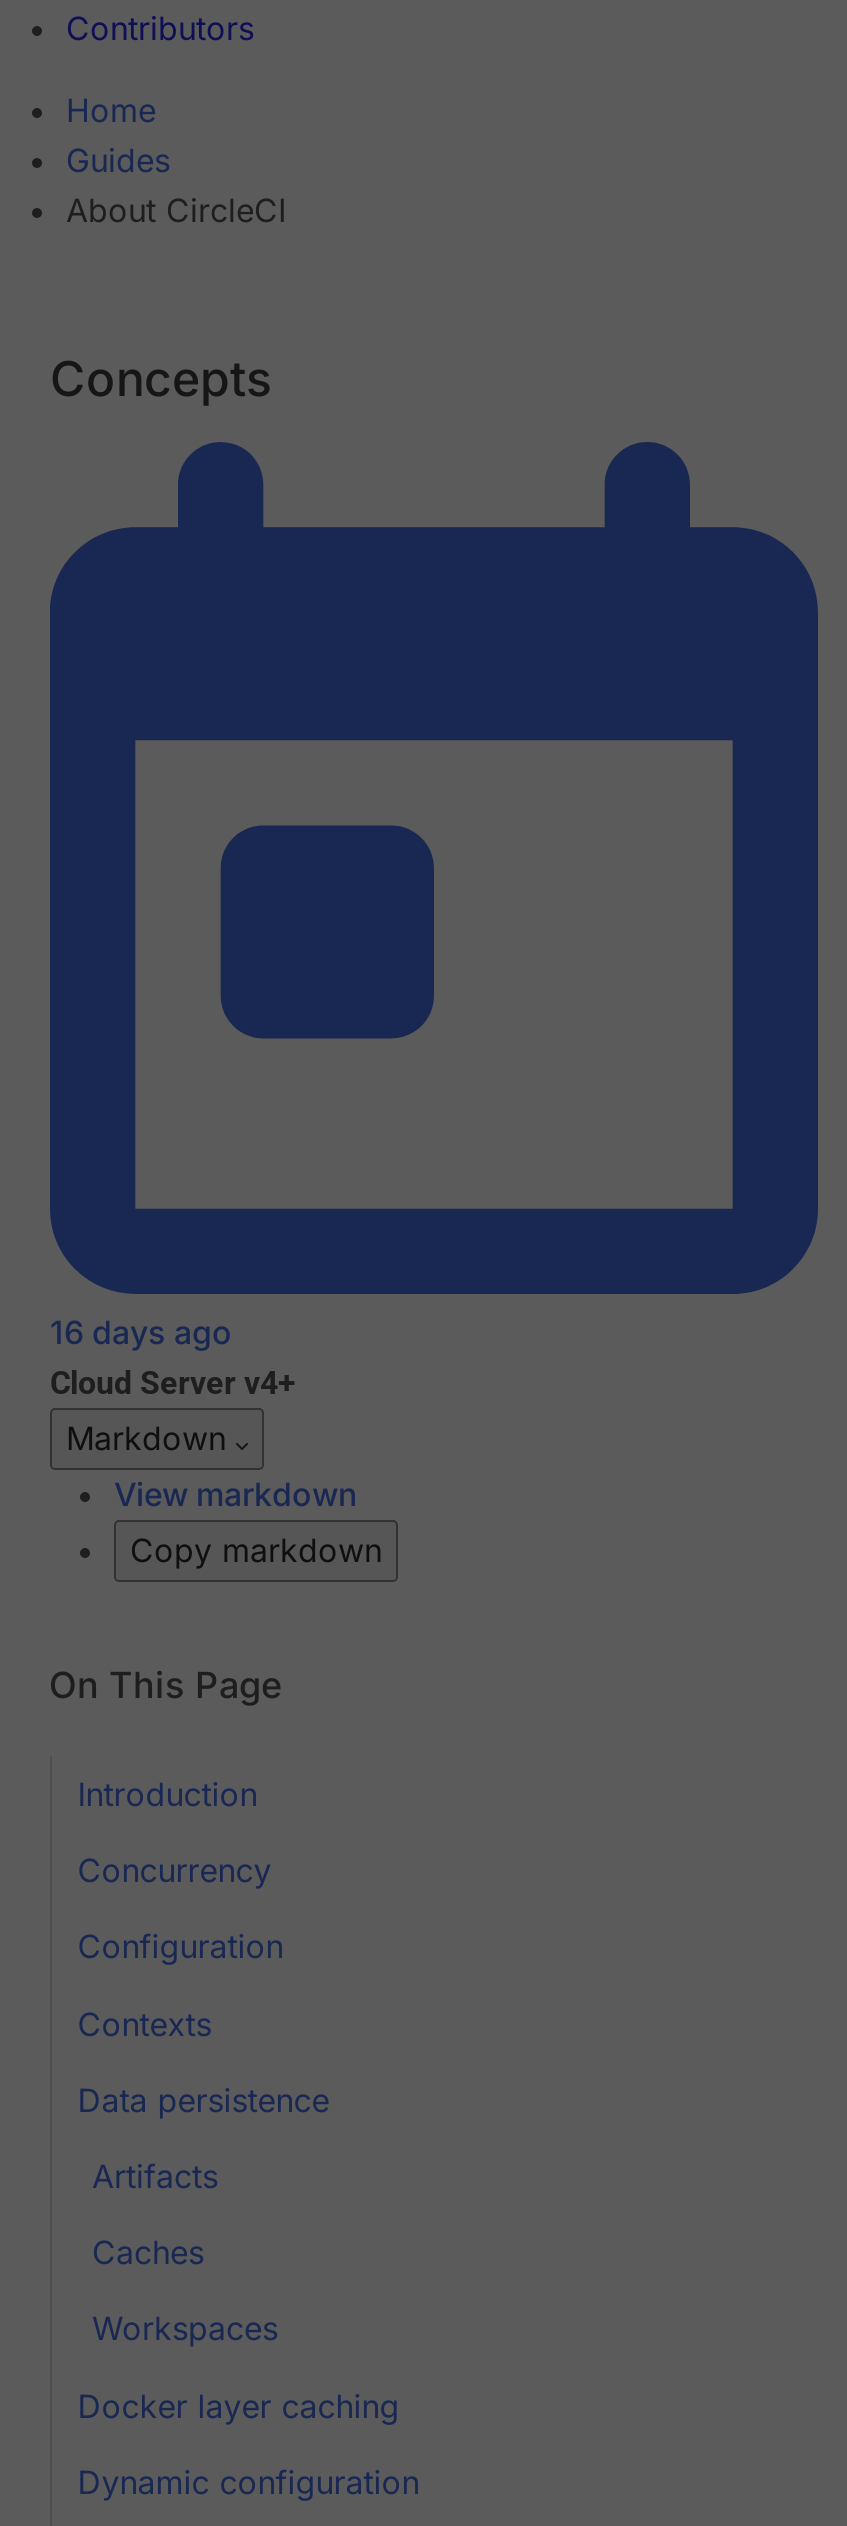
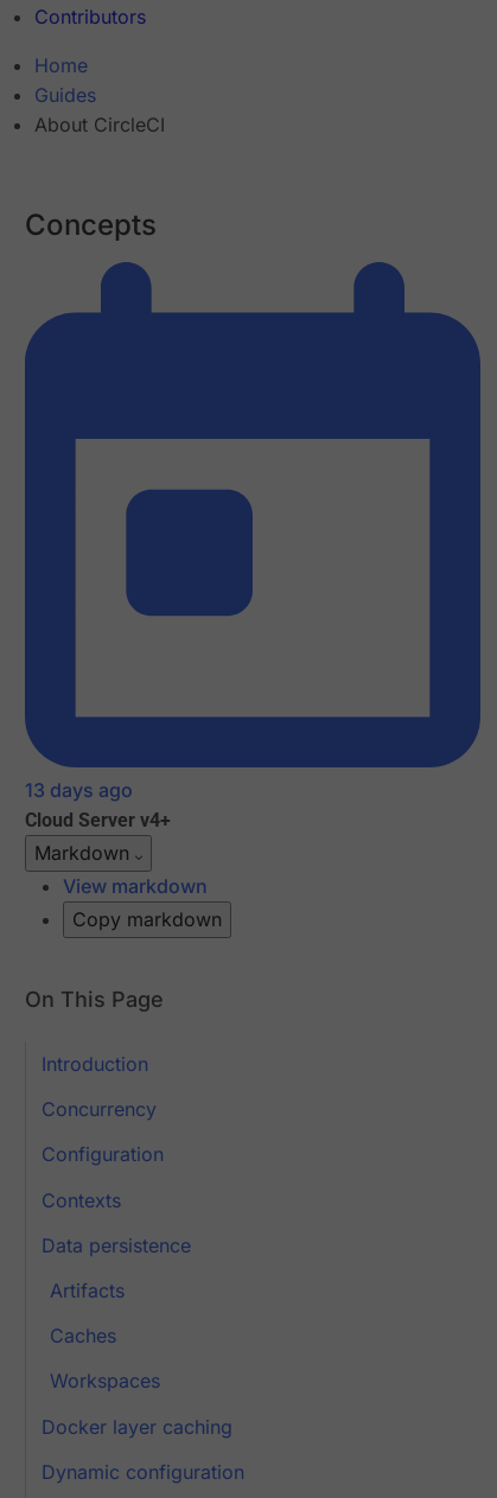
- 16 days ago
+ 13 days ago
